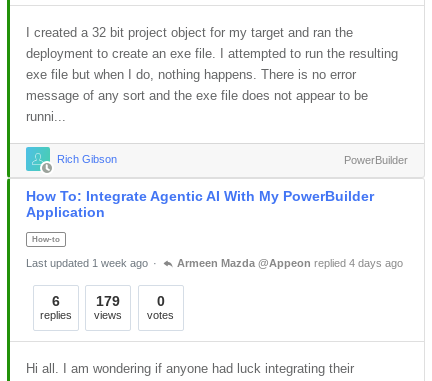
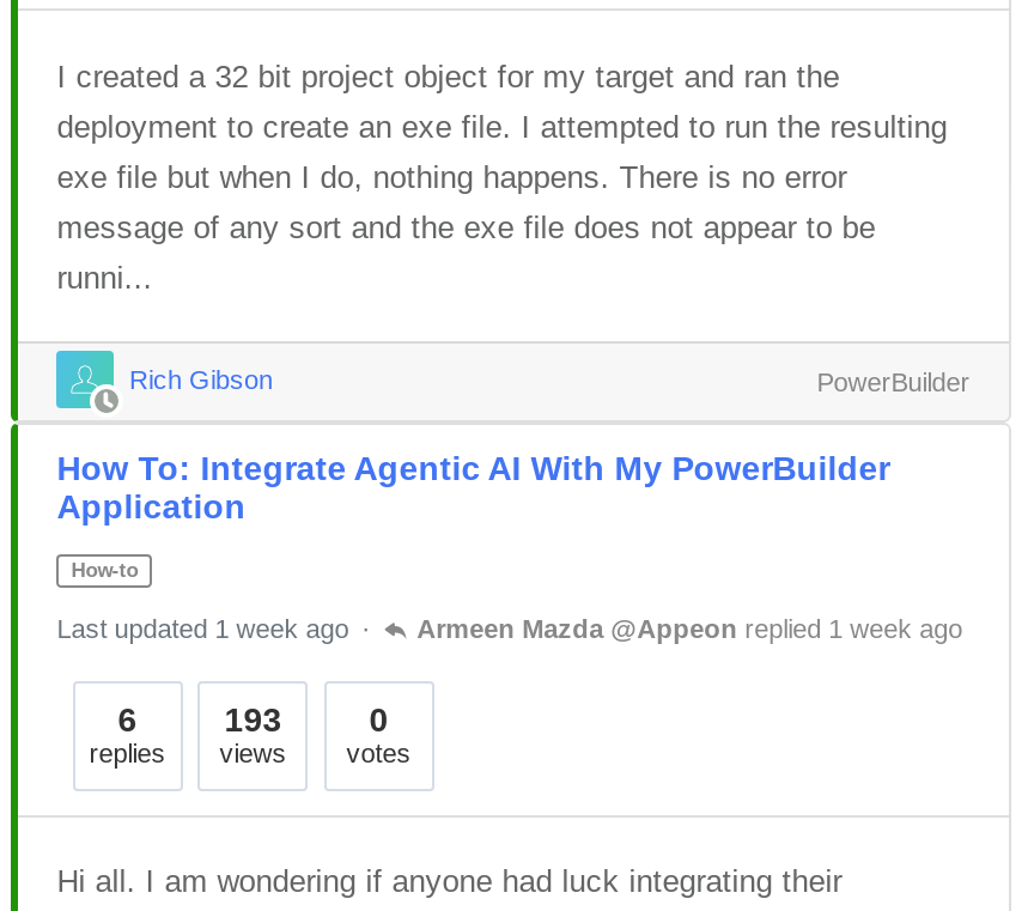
- Armeen Mazda @Appeon replied 4 days ago
+ Armeen Mazda @Appeon replied 1 week ago

- 179
+ 193
